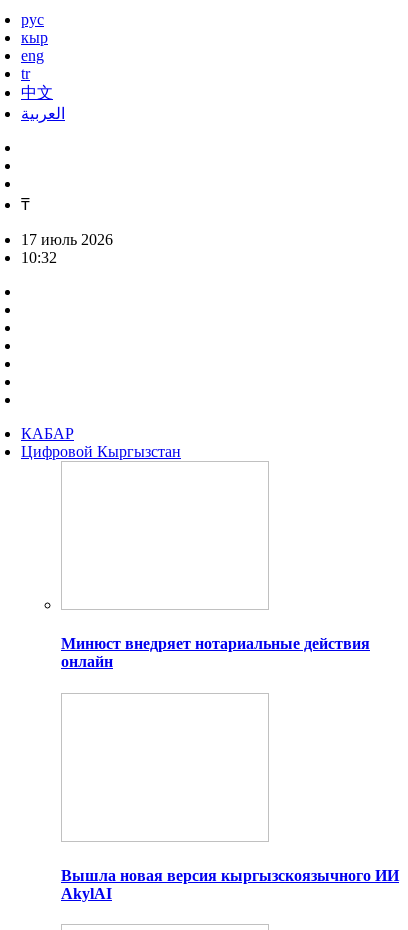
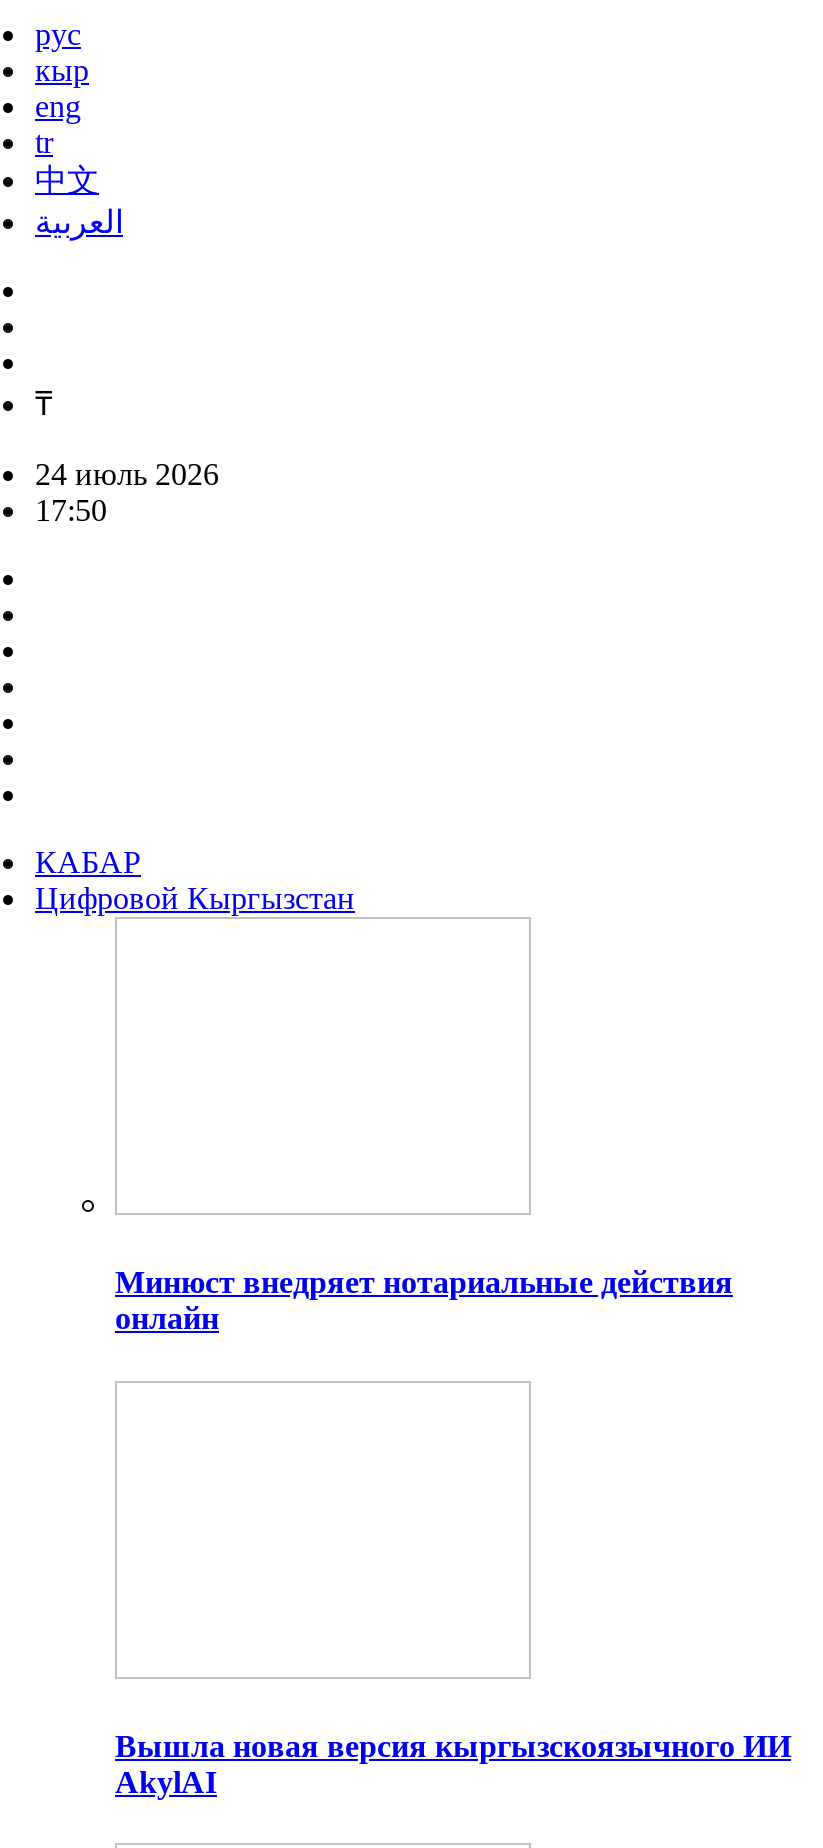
- 17 июль 2026
+ 24 июль 2026

- 10:32
+ 17:50
